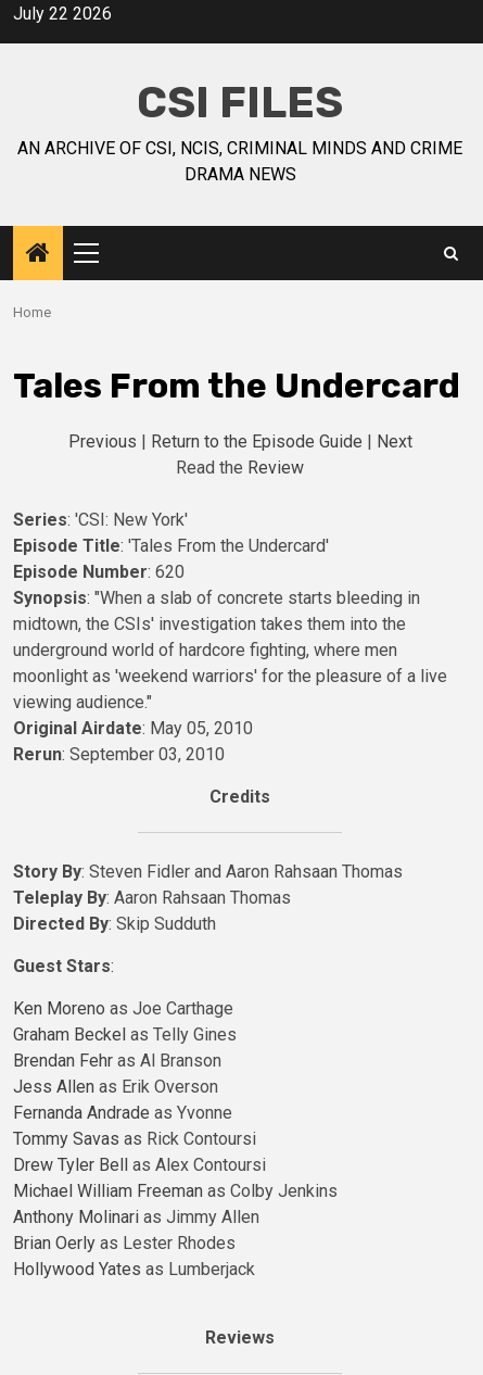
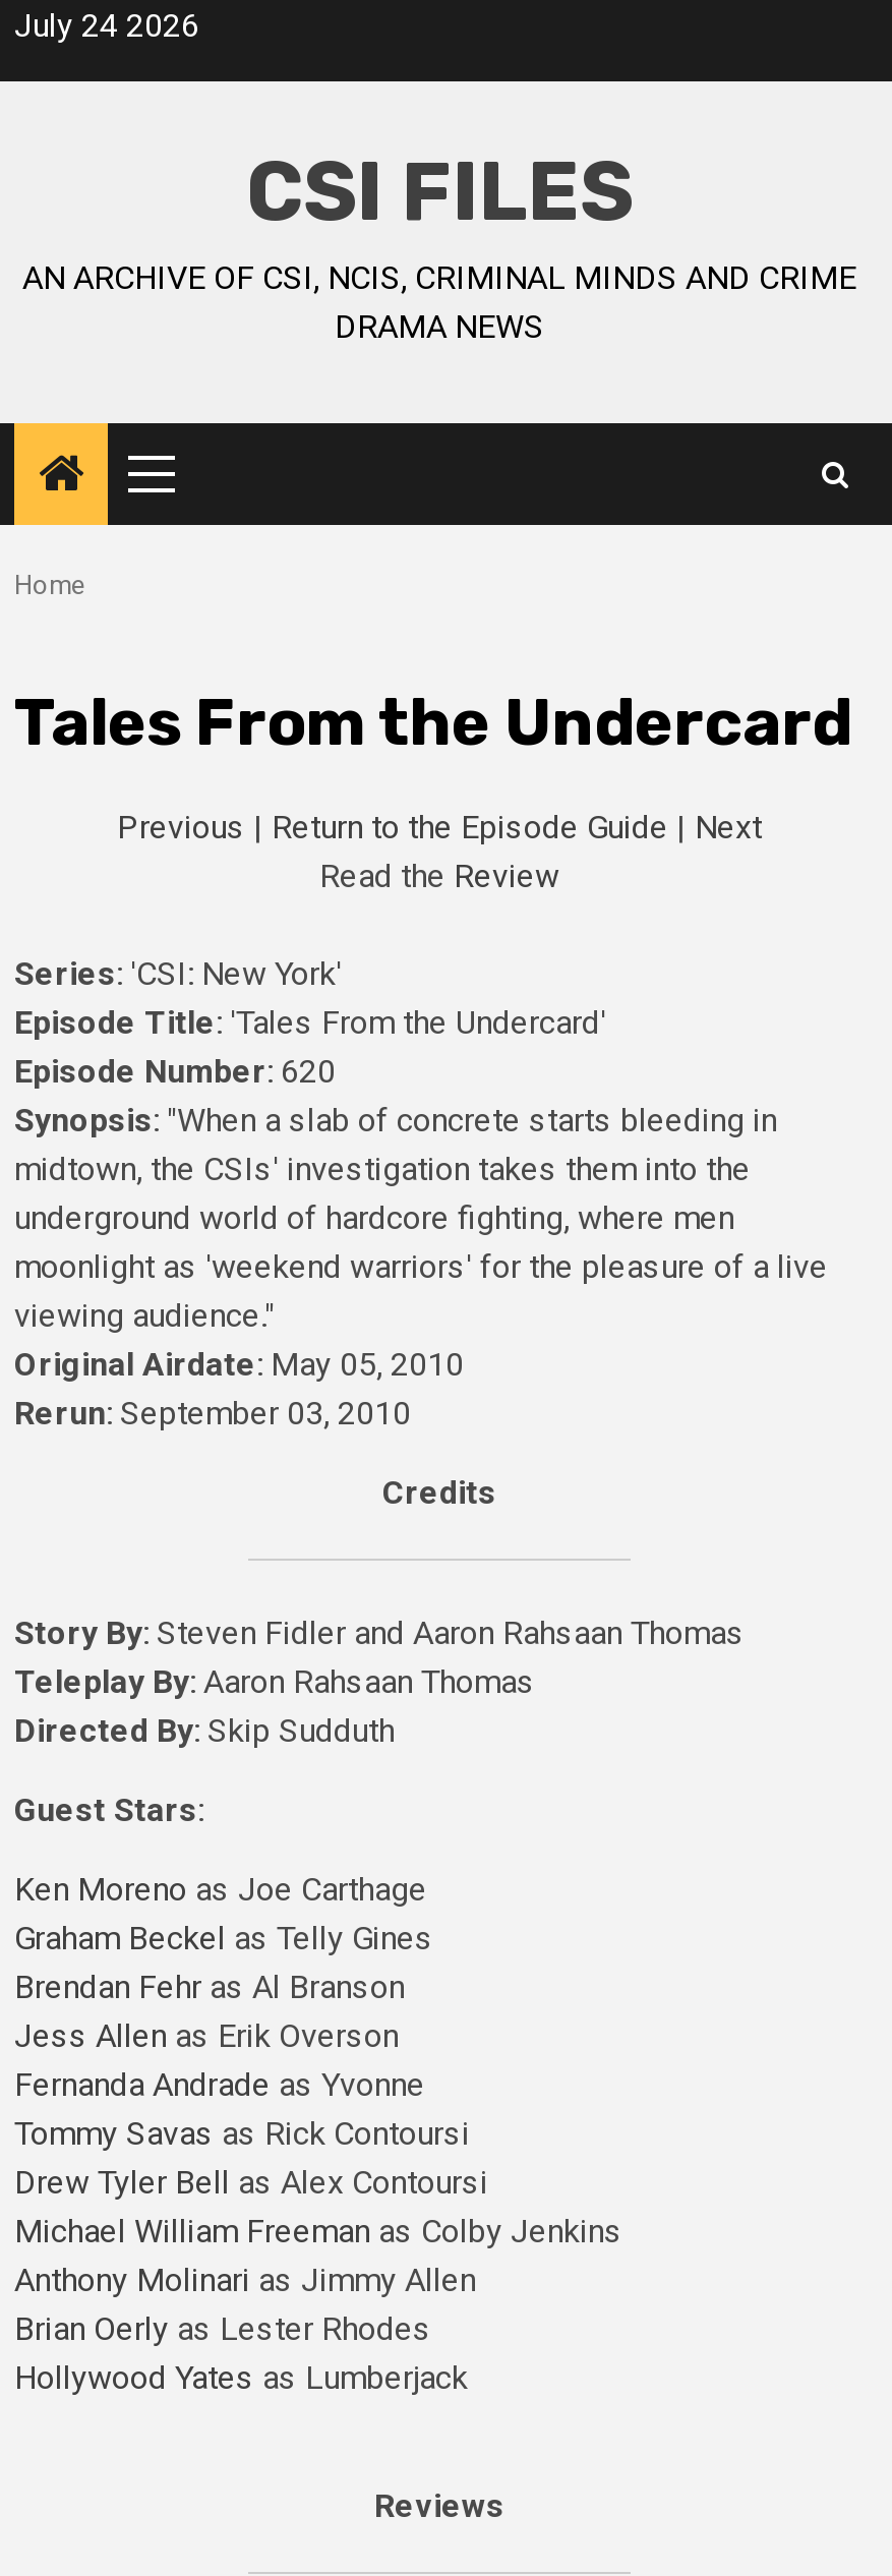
- July 22 2026
+ July 24 2026
